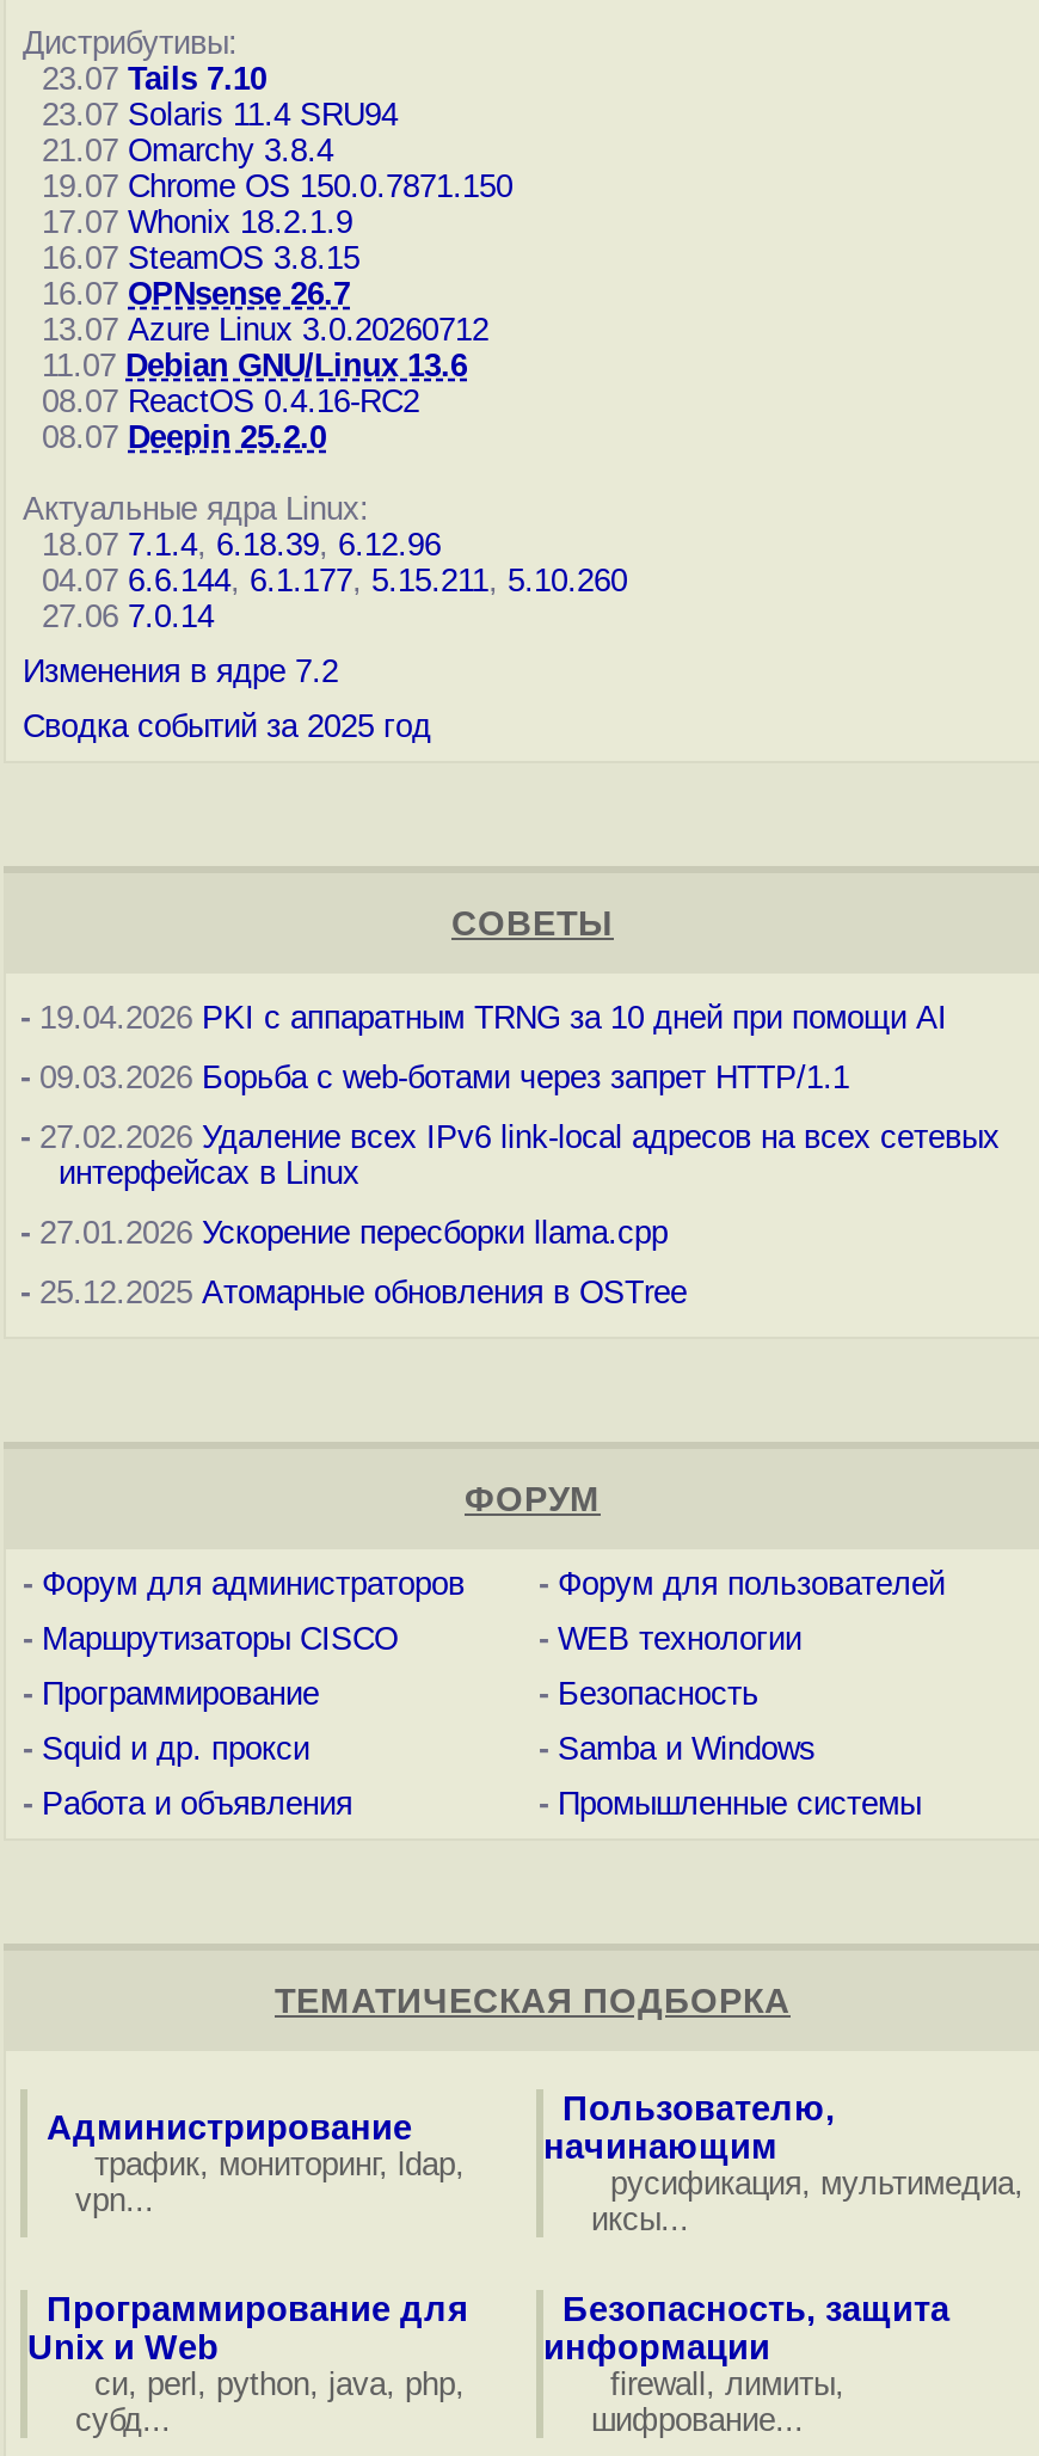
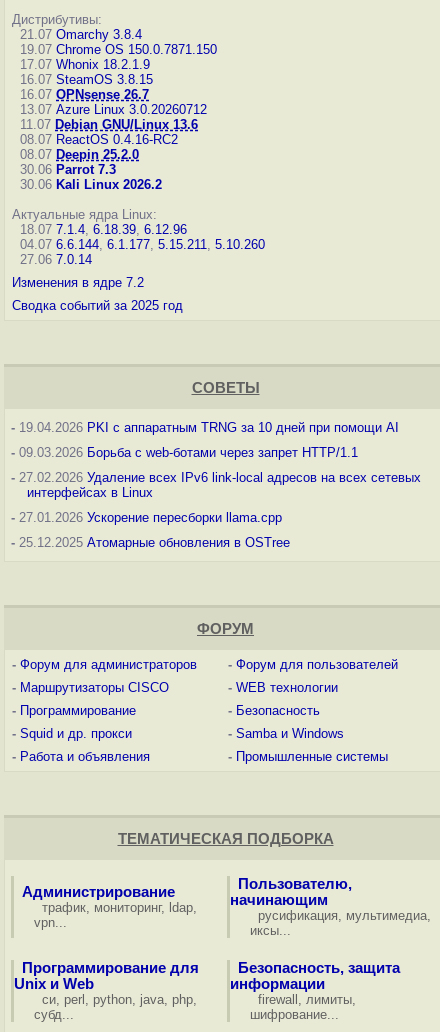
- 23.07 Tails 7.10
- 23.07 Solaris 11.4 SRU94

moved up: 21.07 Omarchy 3.8.4 | 19.07 Chrome OS 150.0.7871.150 | 17.07 Whonix 18.2.1.9 | ... | 08.07 ReactOS 0.4.16-RC2 | 08.07 Deepin 25.2.0

+ 30.06 Parrot 7.3
+ 30.06 Kali Linux 2026.2
